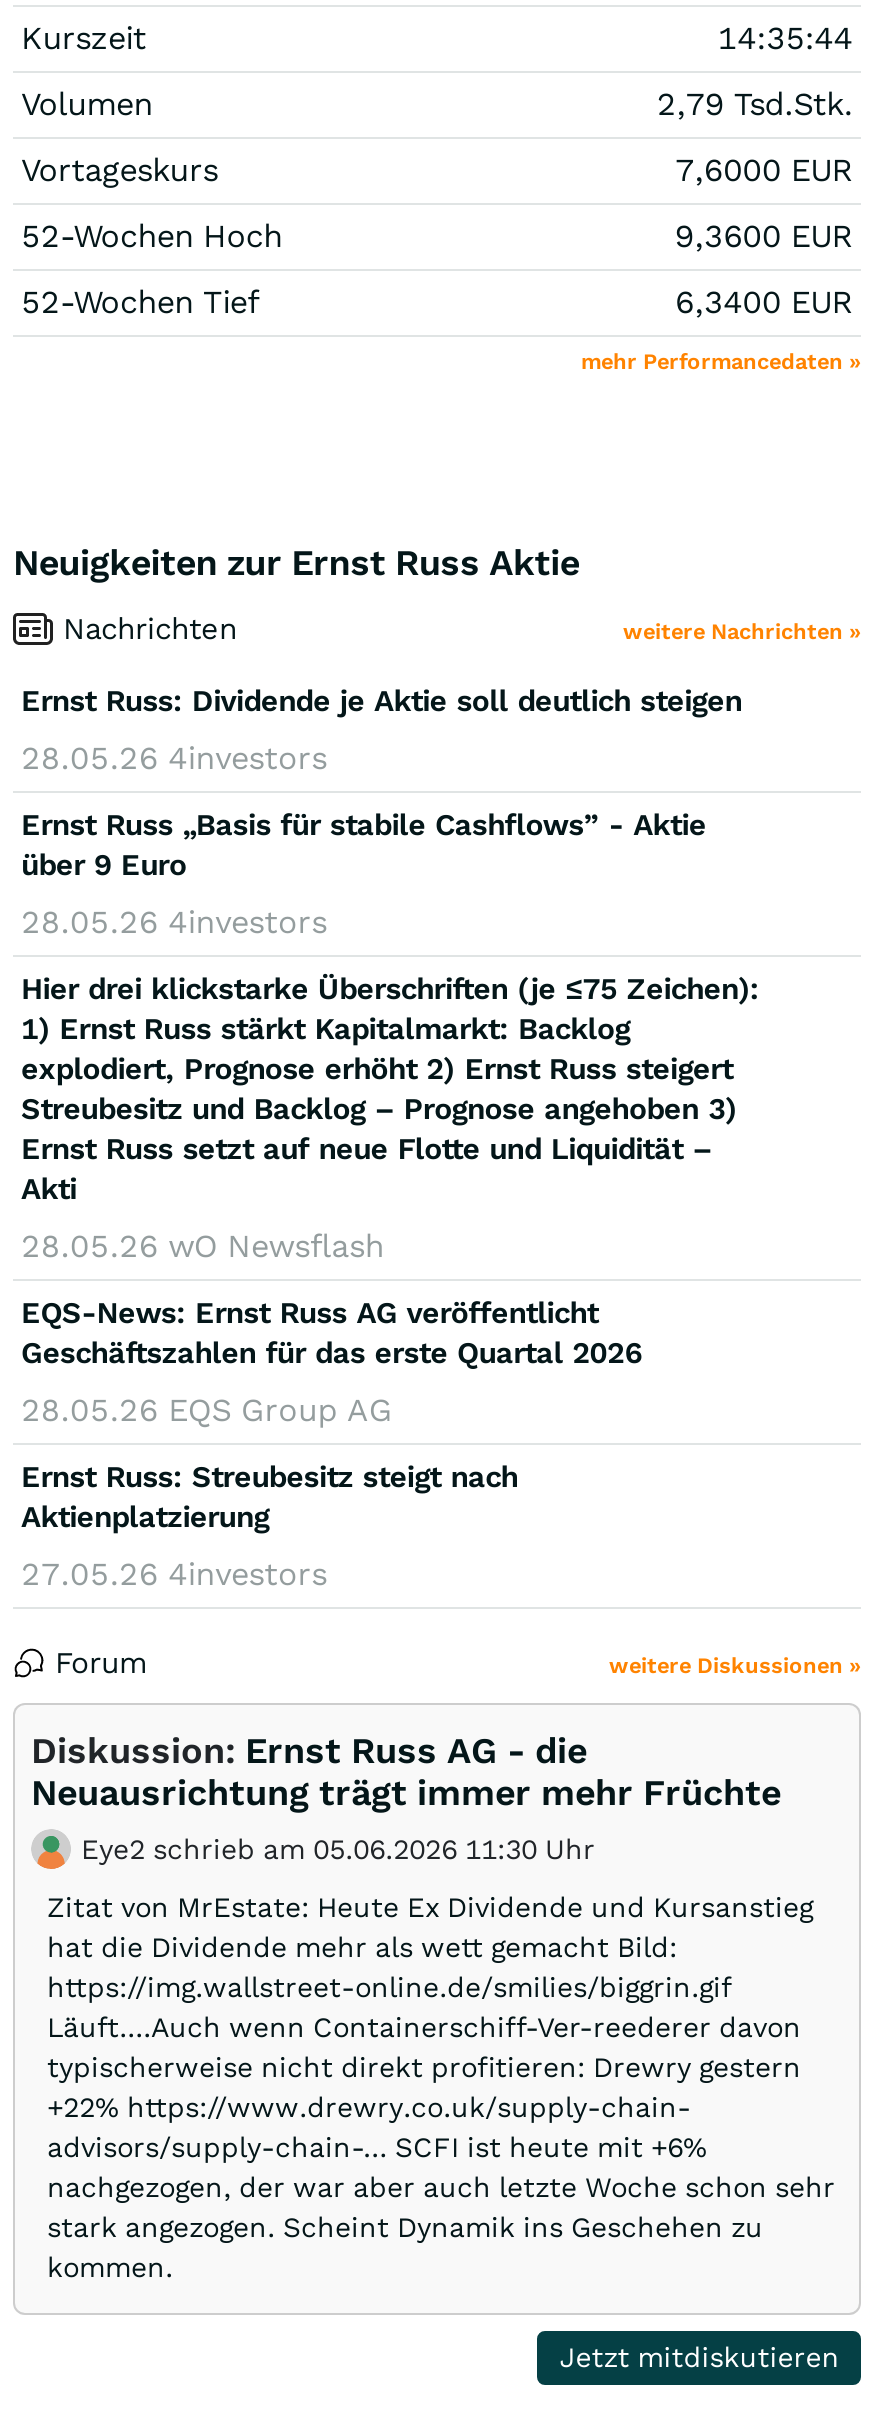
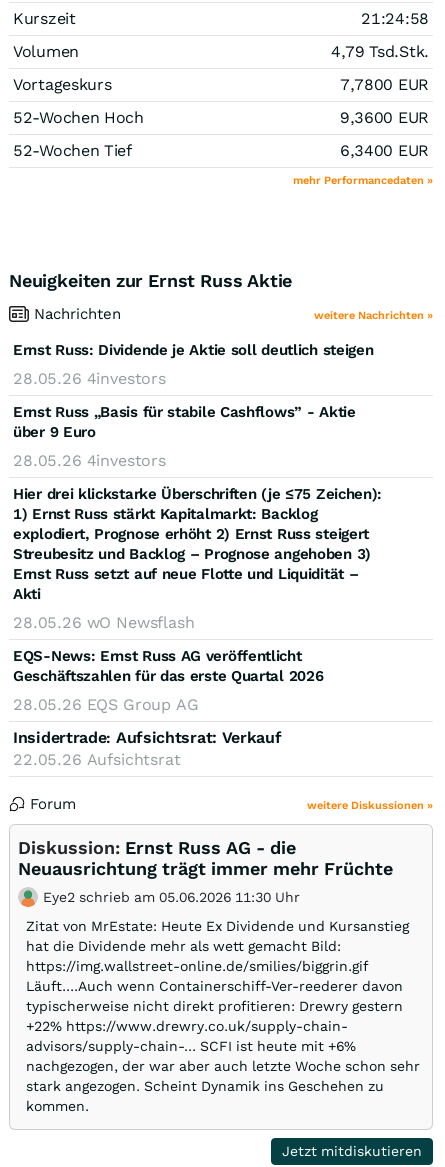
- 14:35:44
+ 21:24:58

- 2,79 Tsd.Stk.
+ 4,79 Tsd.Stk.

- 7,6000 EUR
+ 7,7800 EUR

- Ernst Russ: Streubesitz steigt nach
- Aktienplatzierung
- 27.05.26 4investors
+ Insidertrade: Aufsichtsrat: Verkauf
+ 22.05.26 Aufsichtsrat
